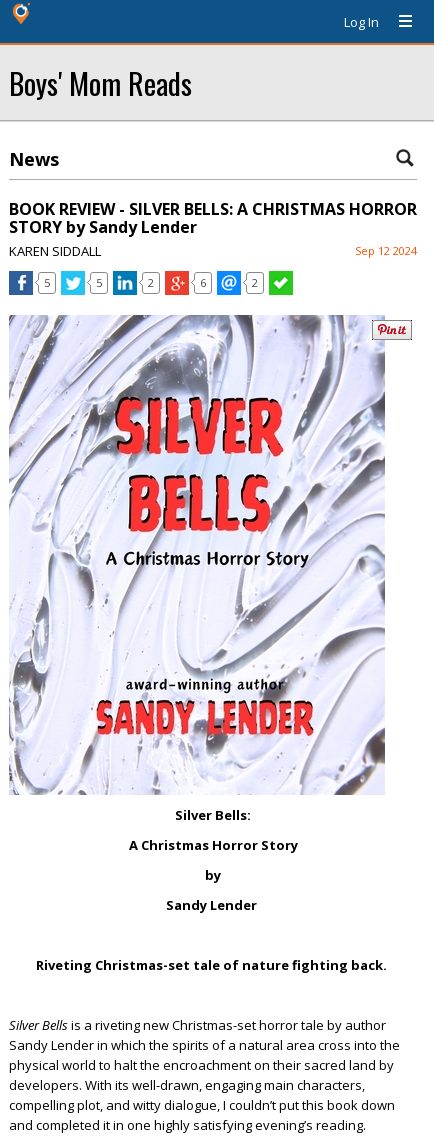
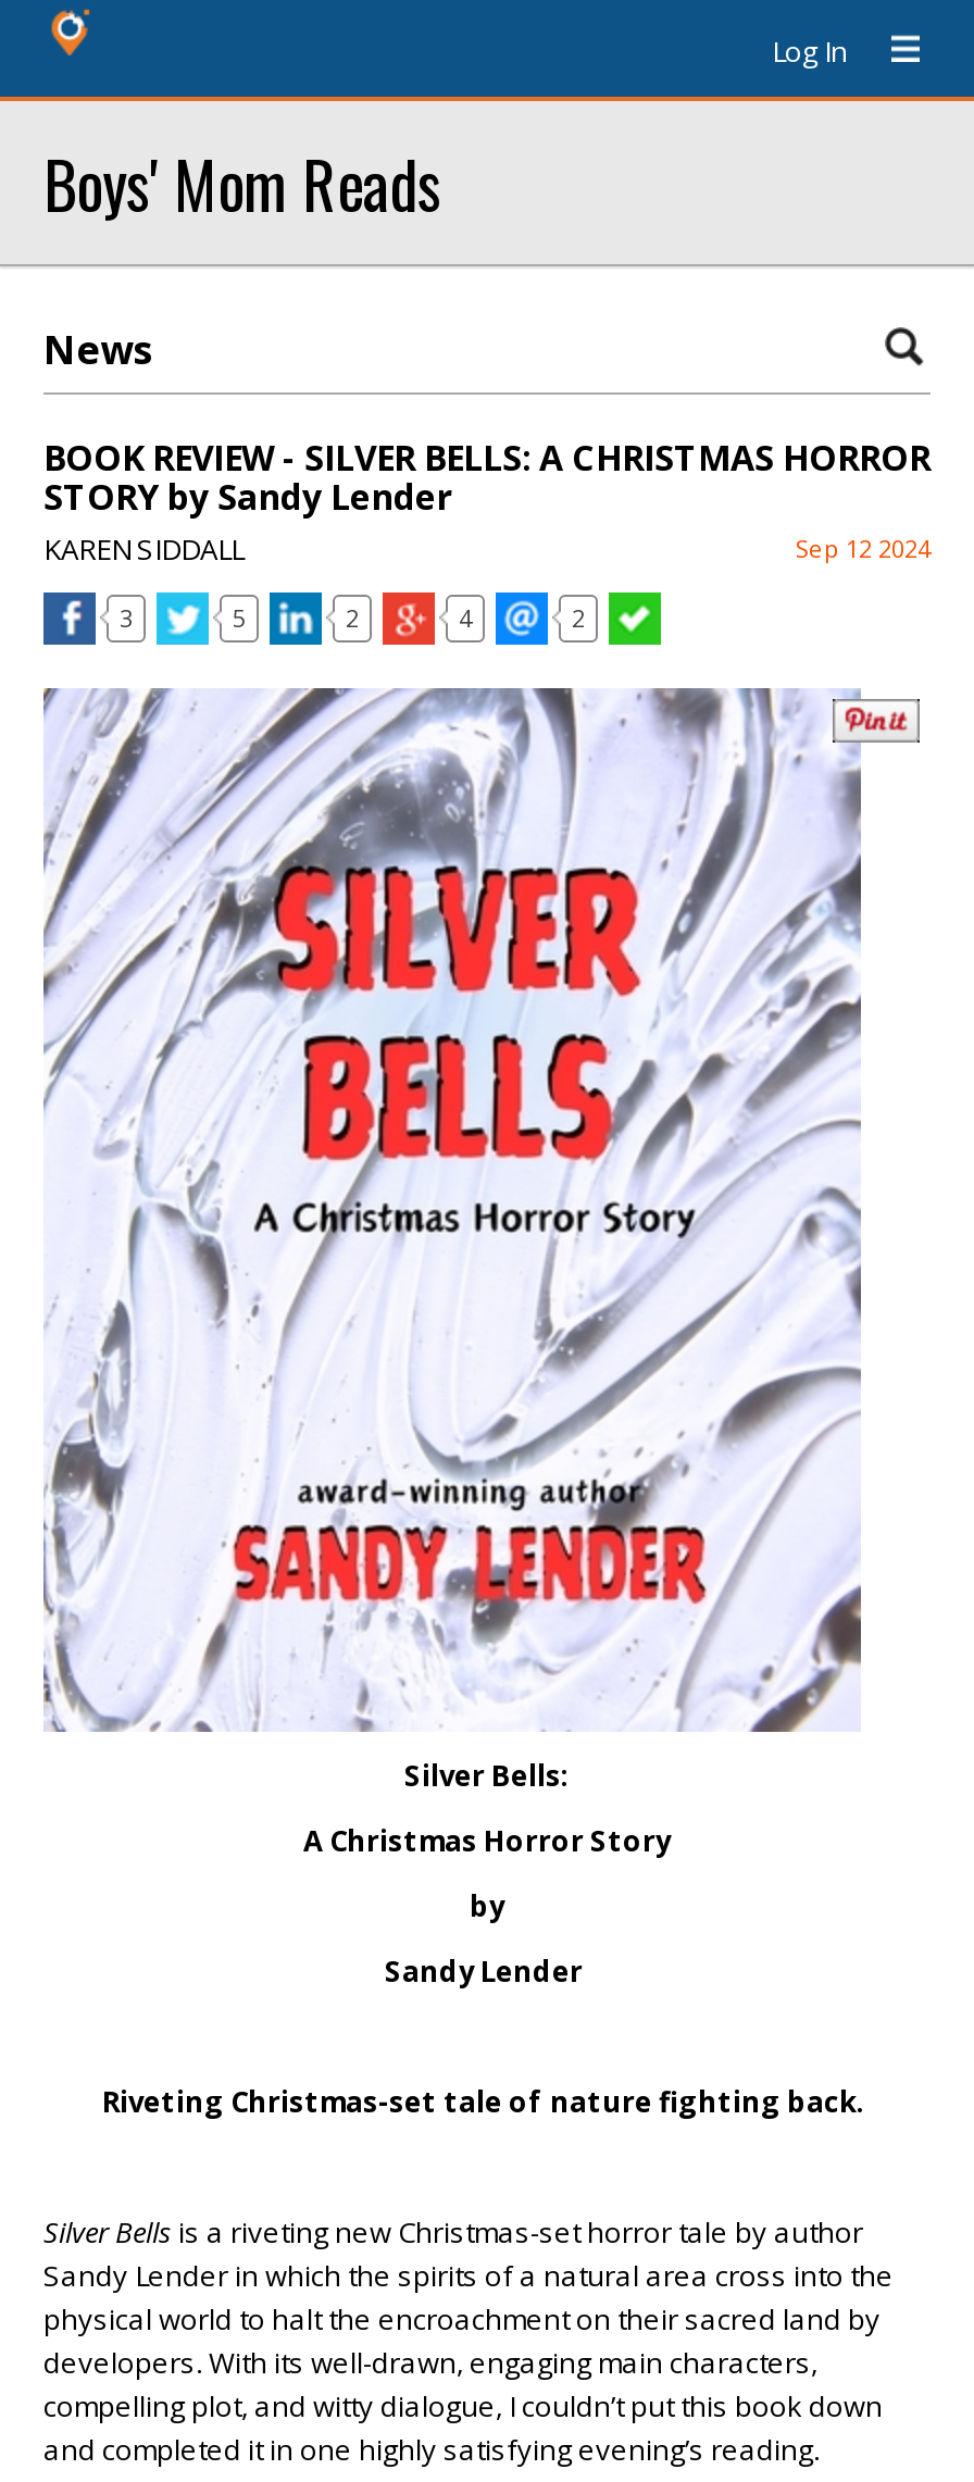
- 5
+ 3

- 6
+ 4
